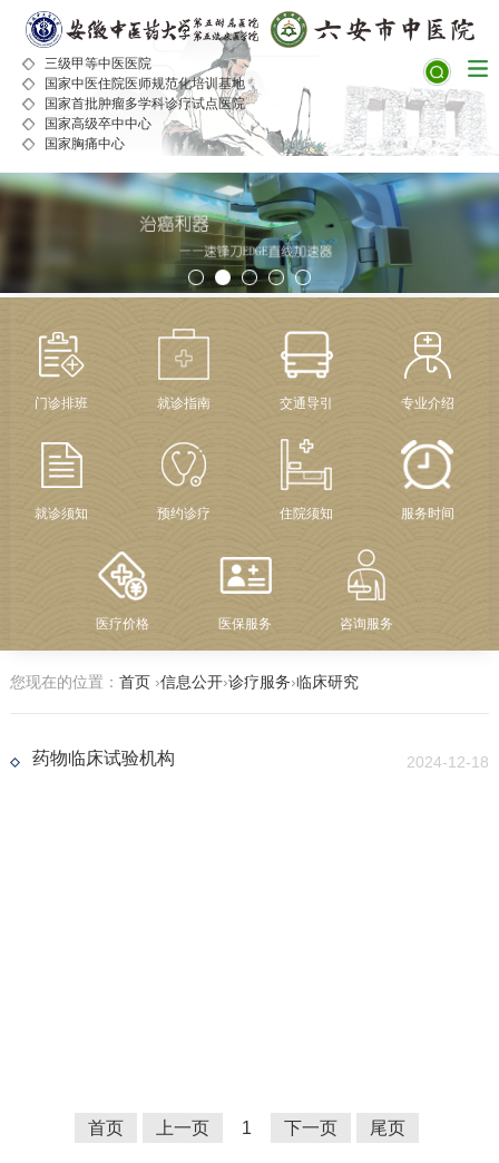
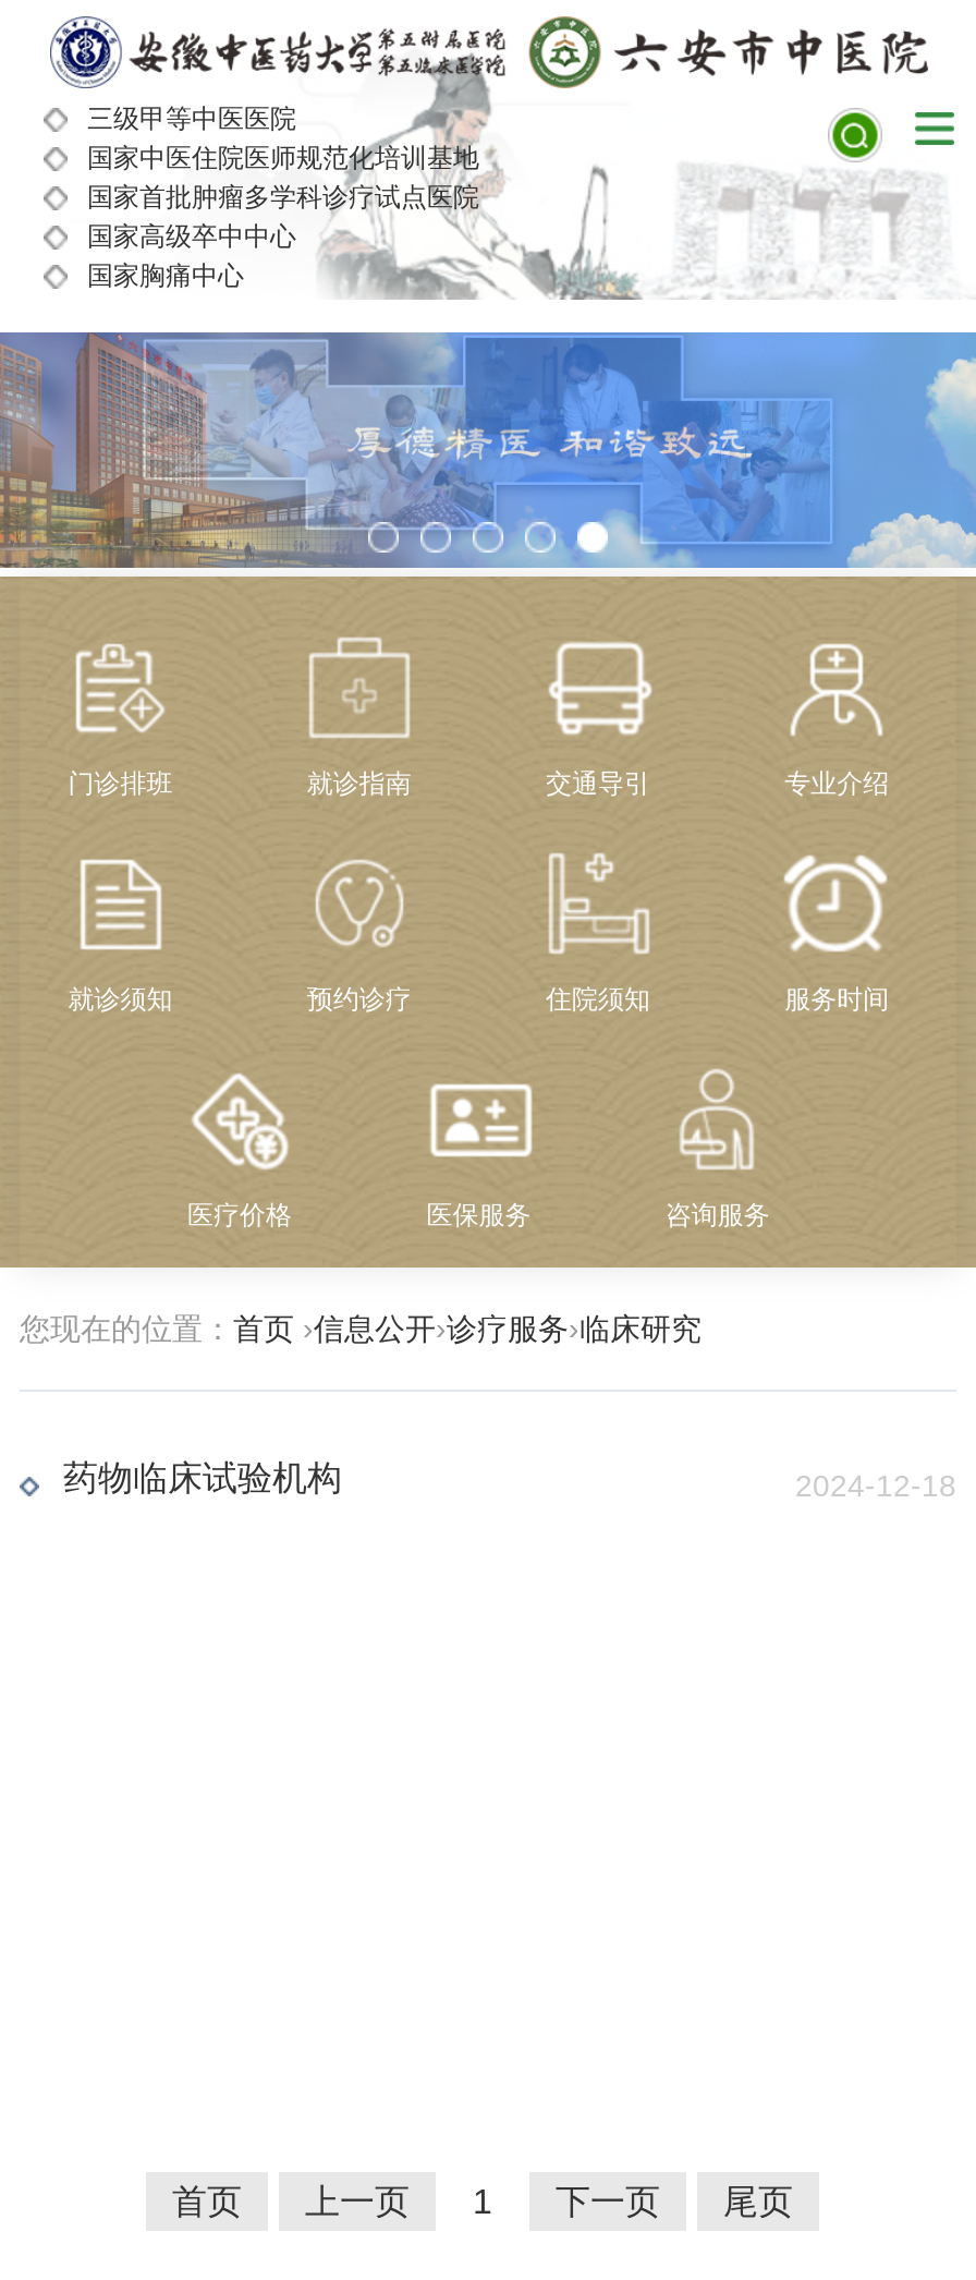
- [image]
+ [image]
